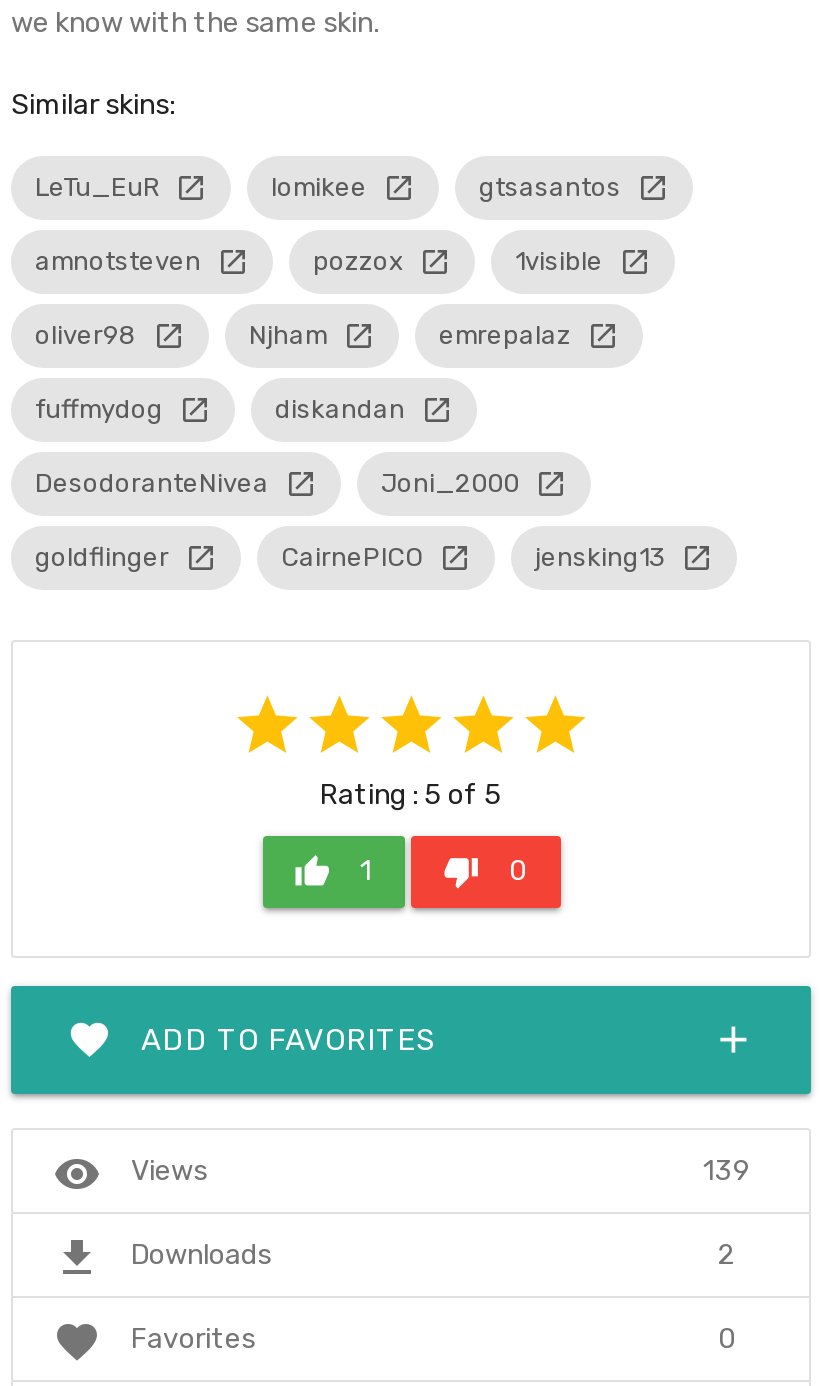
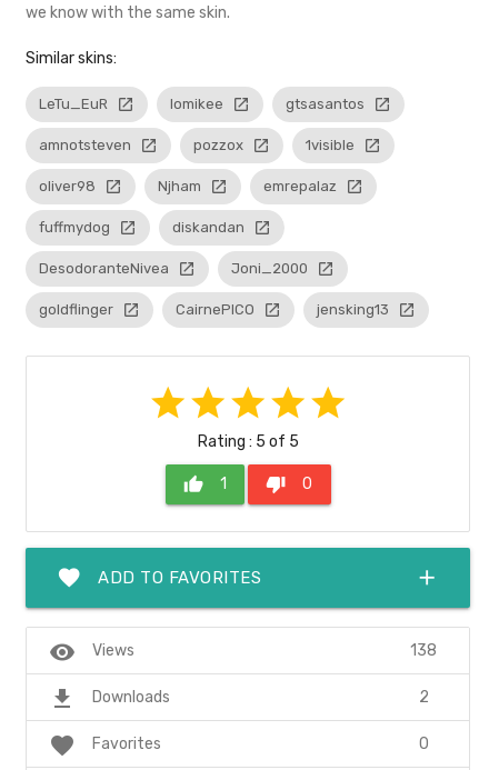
- 139
+ 138
